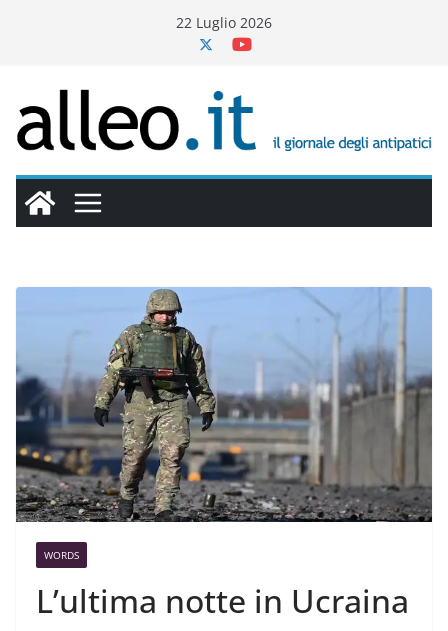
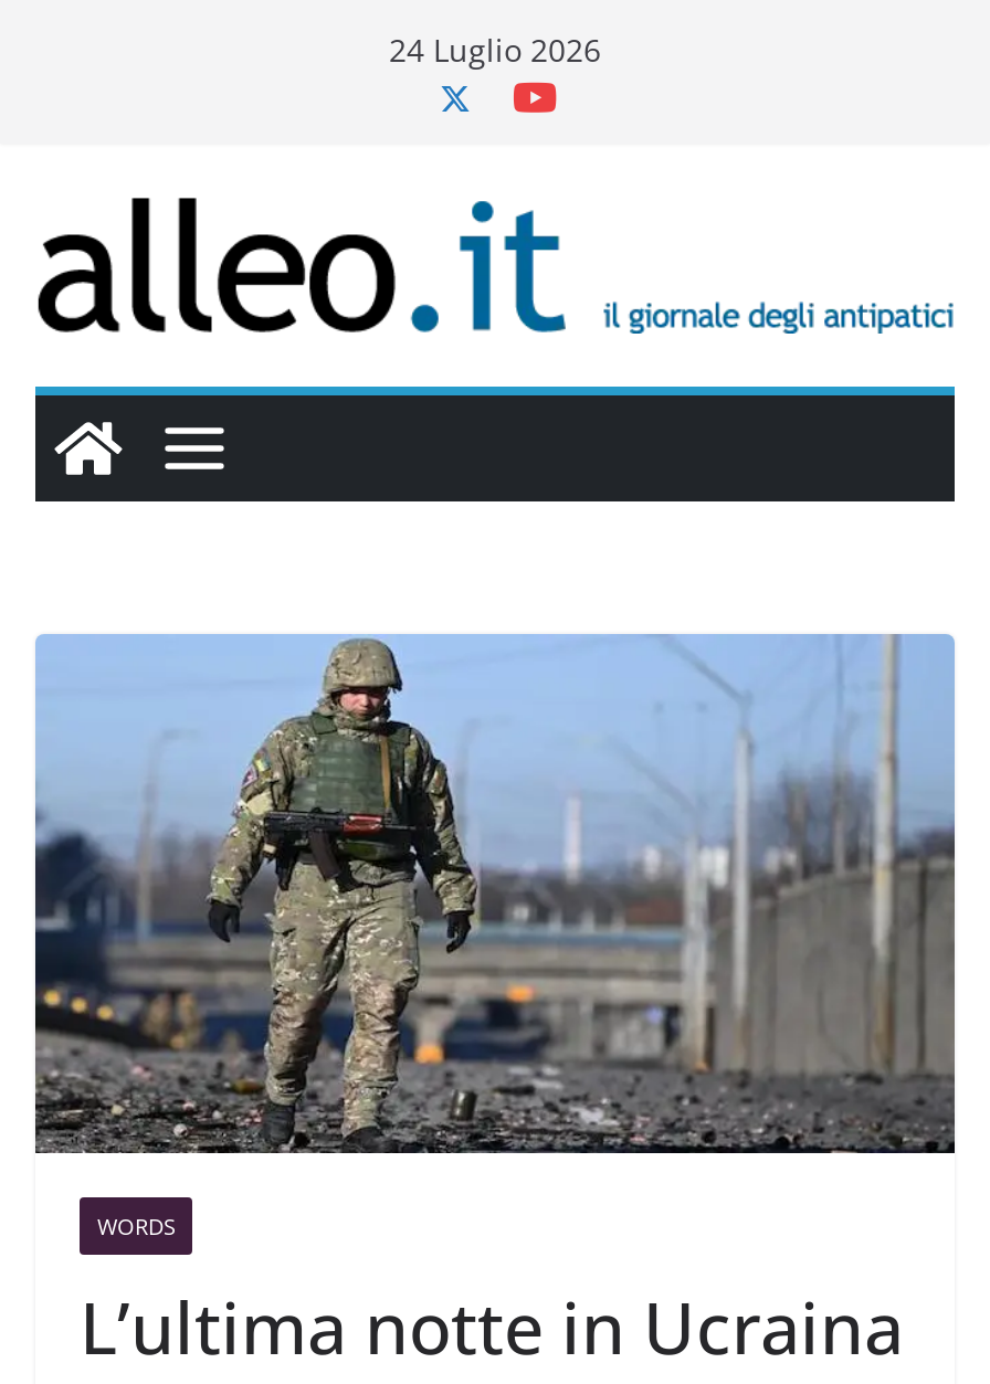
- 22 Luglio 2026
+ 24 Luglio 2026
